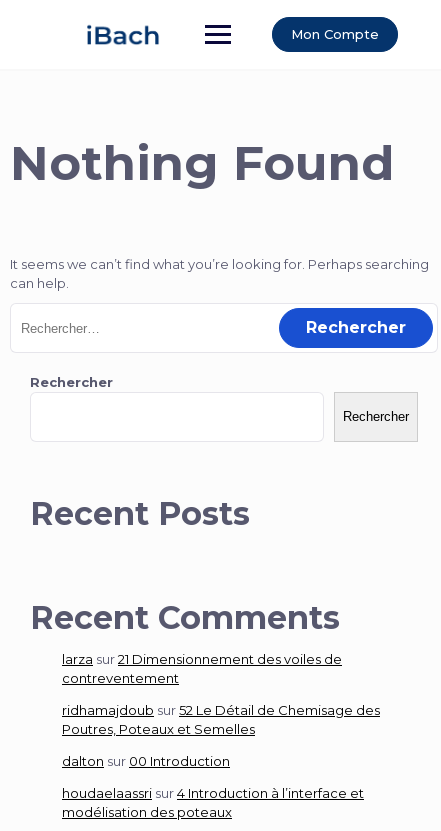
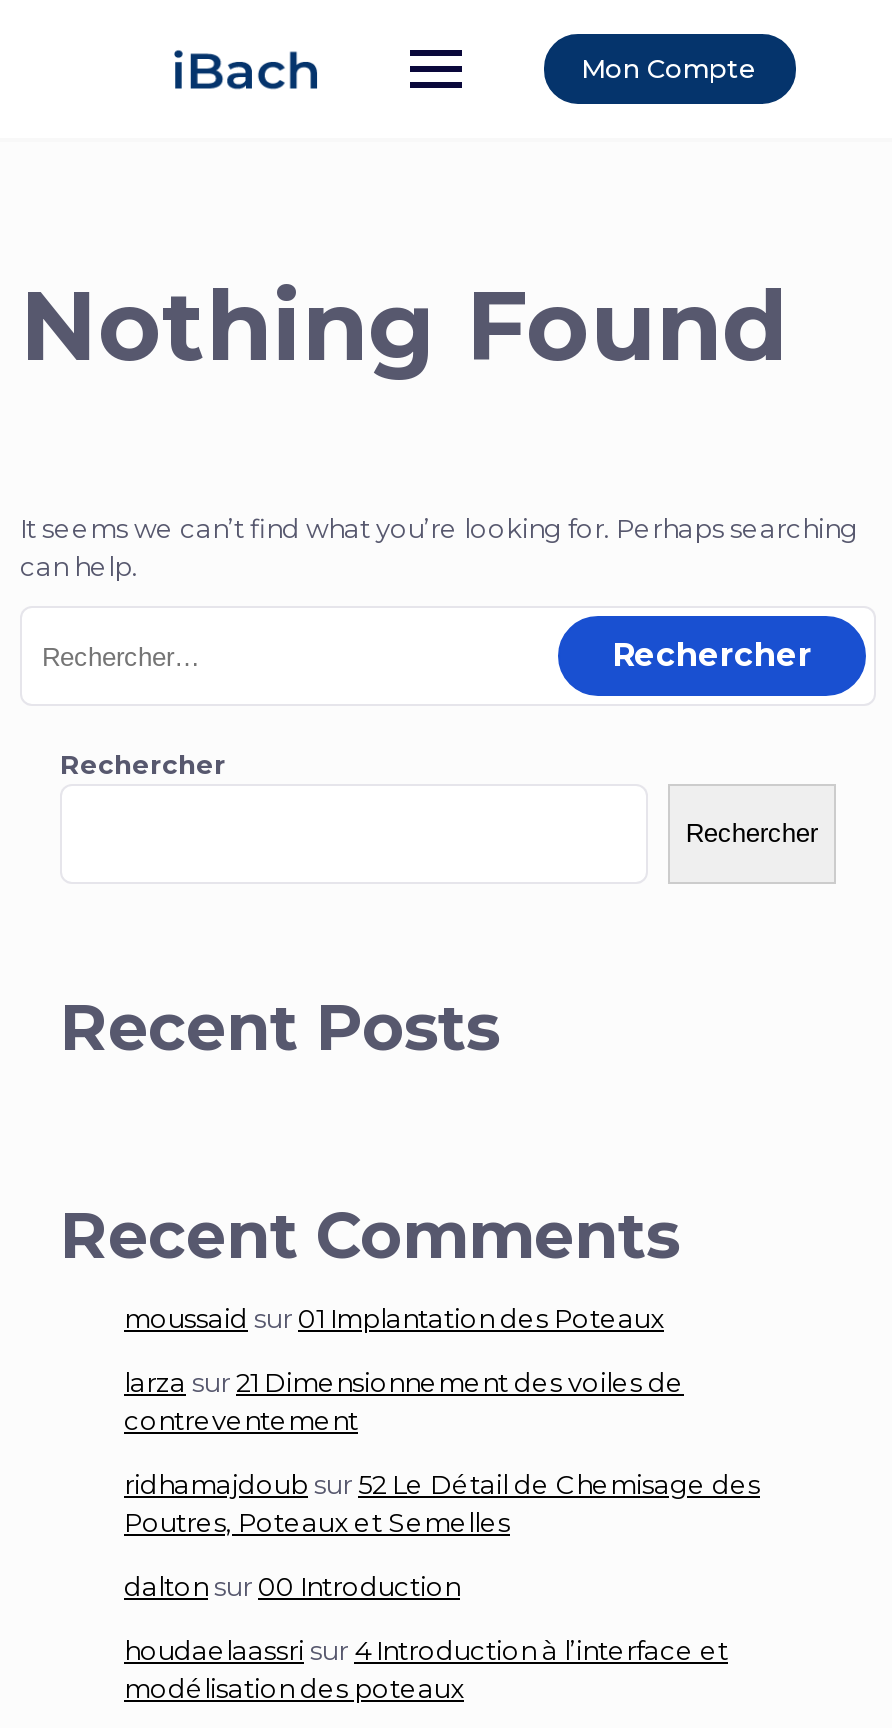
+ moussaid sur 01 Implantation des Poteaux
